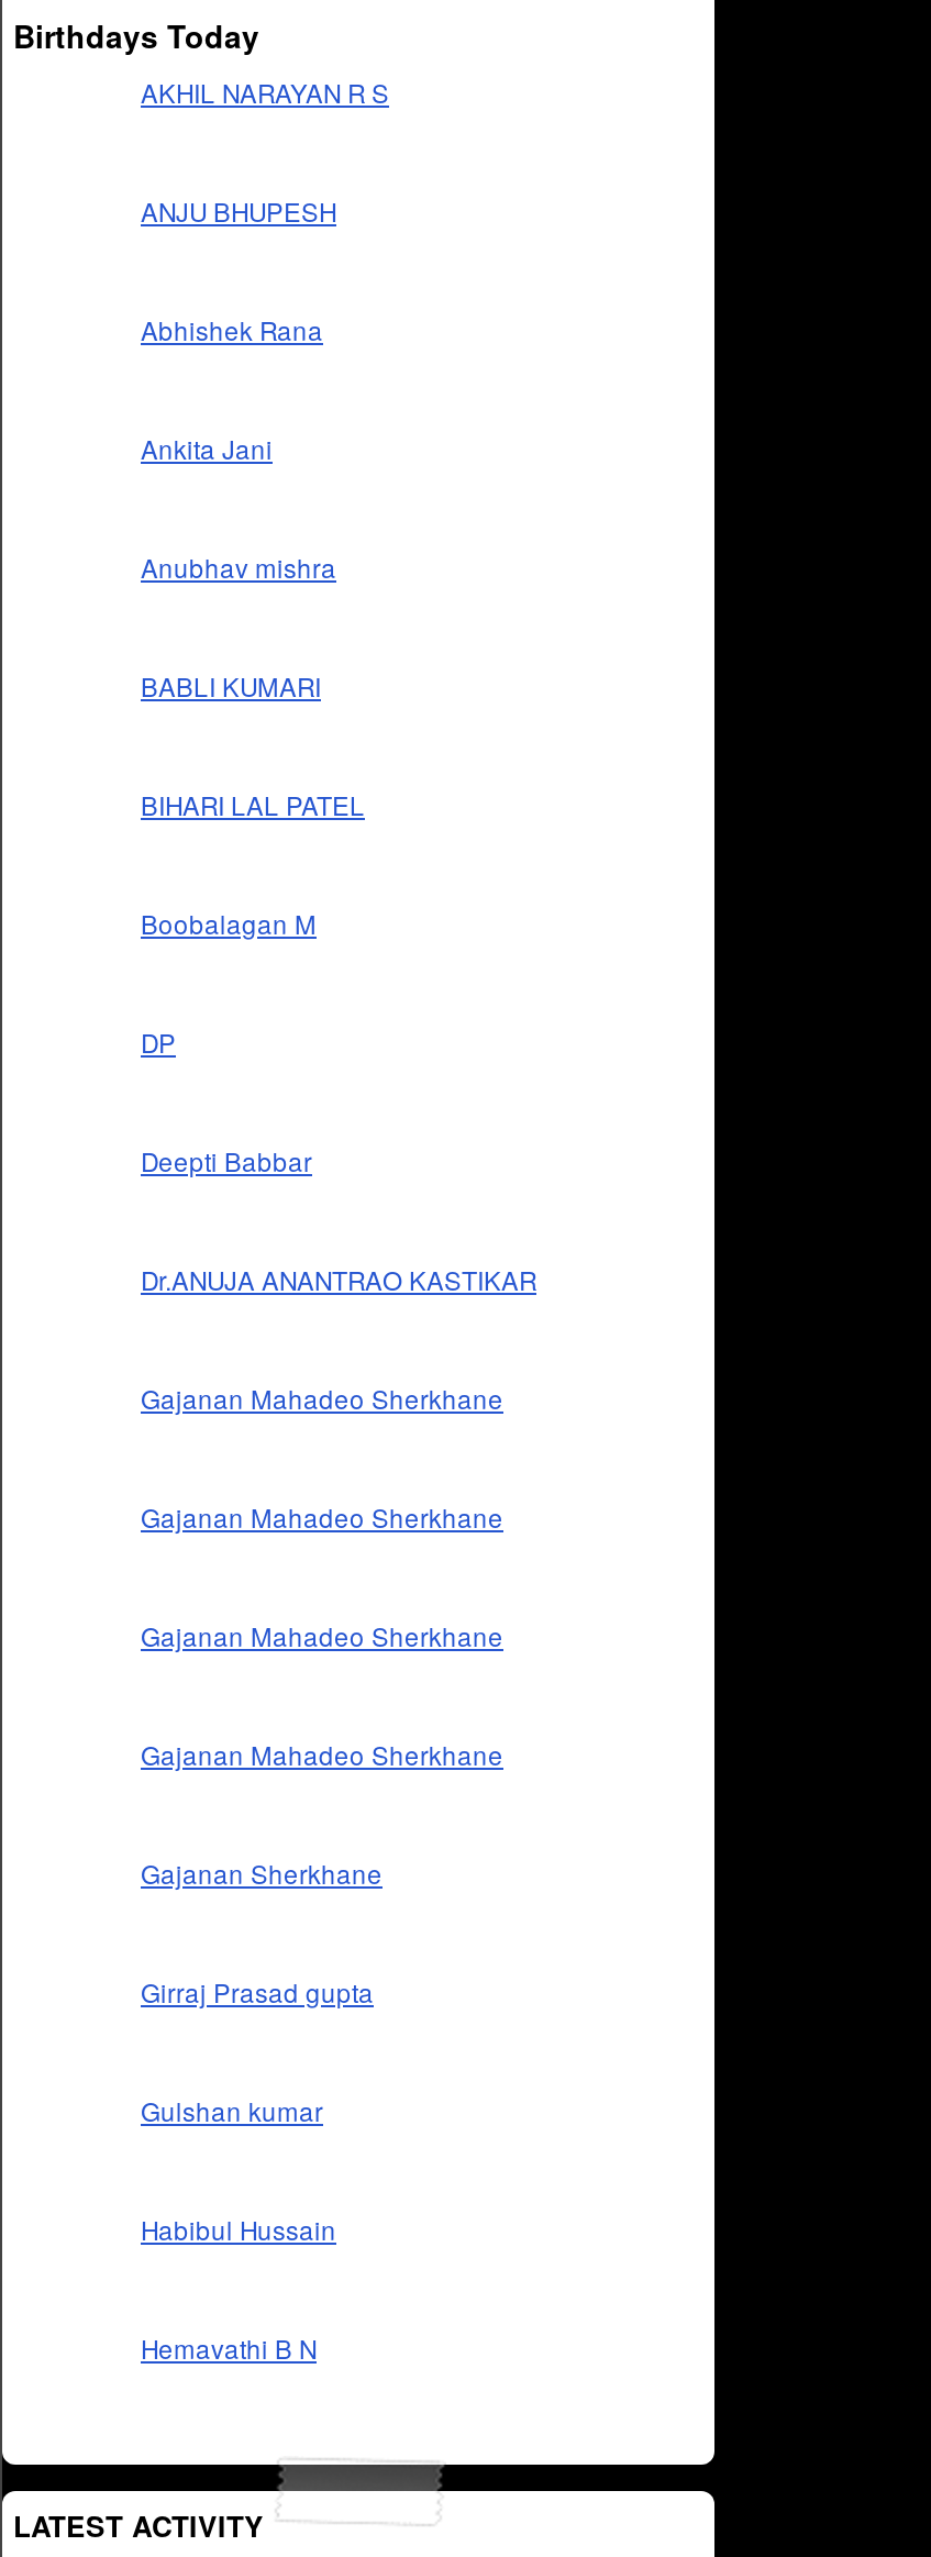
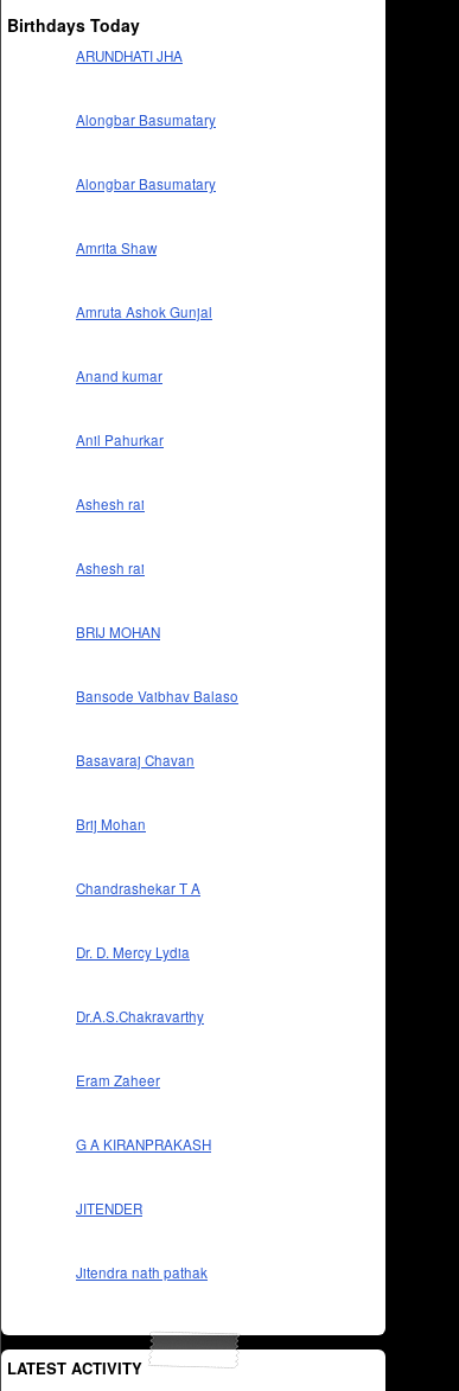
- AKHIL NARAYAN R S
+ ARUNDHATI JHA

- ANJU BHUPESH
+ Alongbar Basumatary

- Abhishek Rana
+ Alongbar Basumatary

- Ankita Jani
+ Amrita Shaw

- Anubhav mishra
+ Amruta Ashok Gunjal

- BABLI KUMARI
+ Anand kumar

- BIHARI LAL PATEL
+ Anil Pahurkar

- Boobalagan M
+ Ashesh rai

- DP
+ Ashesh rai

- Deepti Babbar
+ BRIJ MOHAN

- Dr.ANUJA ANANTRAO KASTIKAR
+ Bansode Vaibhav Balaso

- Gajanan Mahadeo Sherkhane
+ Basavaraj Chavan

- Gajanan Mahadeo Sherkhane
+ Brij Mohan

- Gajanan Mahadeo Sherkhane
+ Chandrashekar T A

- Gajanan Mahadeo Sherkhane
+ Dr. D. Mercy Lydia

- Gajanan Sherkhane
+ Dr.A.S.Chakravarthy

- Girraj Prasad gupta
+ Eram Zaheer

- Gulshan kumar
+ G A KIRANPRAKASH

- Habibul Hussain
+ JITENDER

- Hemavathi B N
+ Jitendra nath pathak
